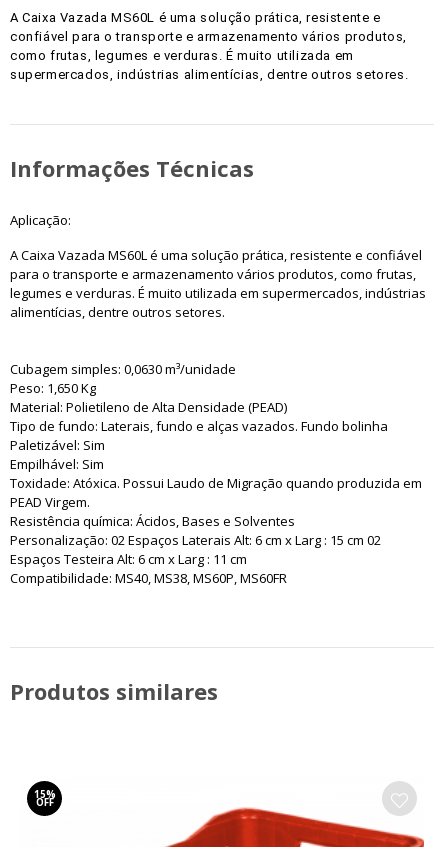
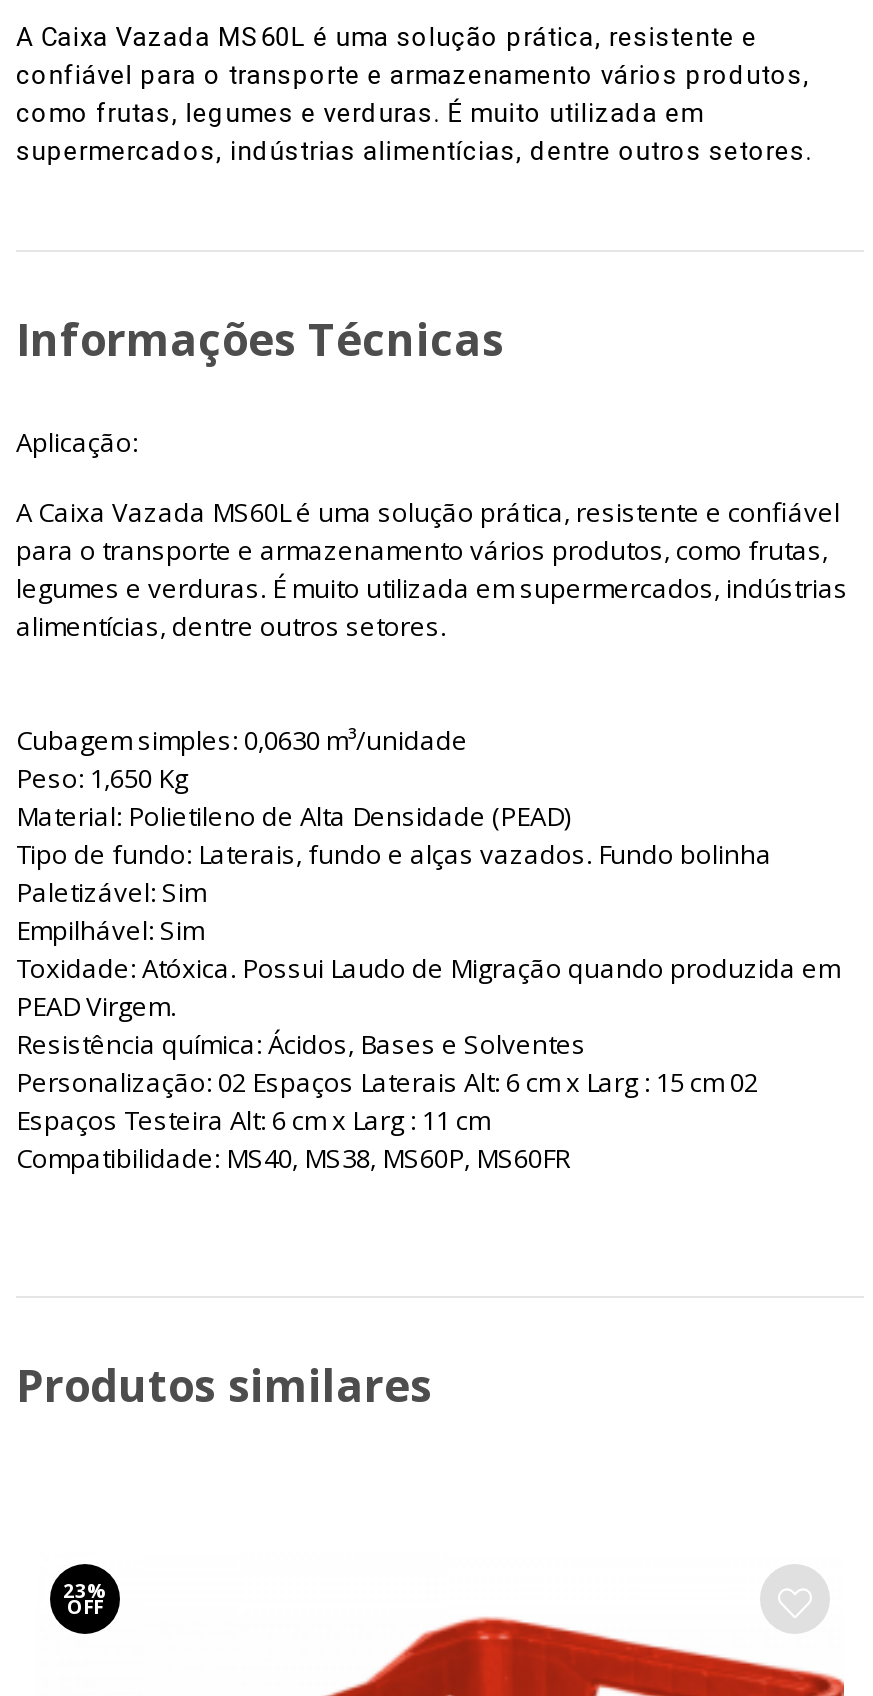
- 15%
+ 23%
